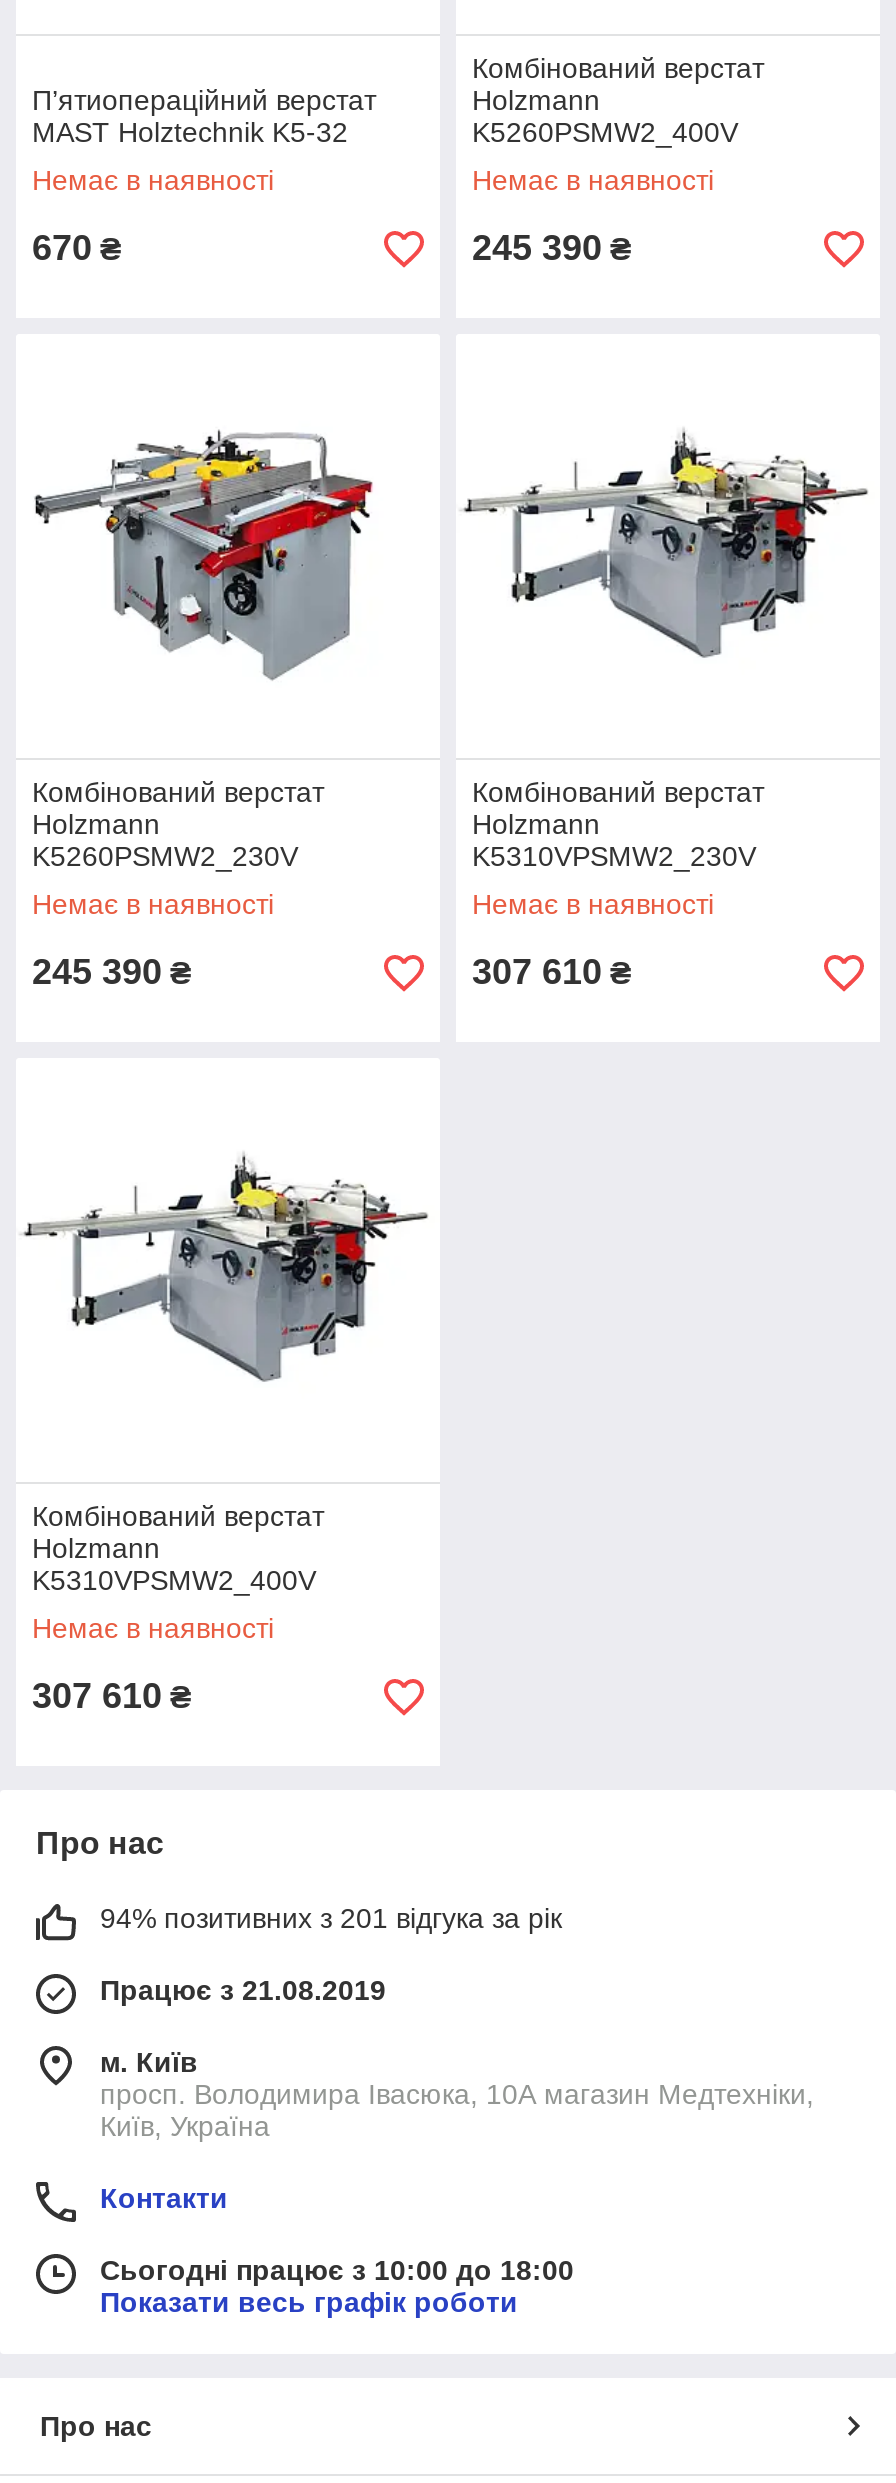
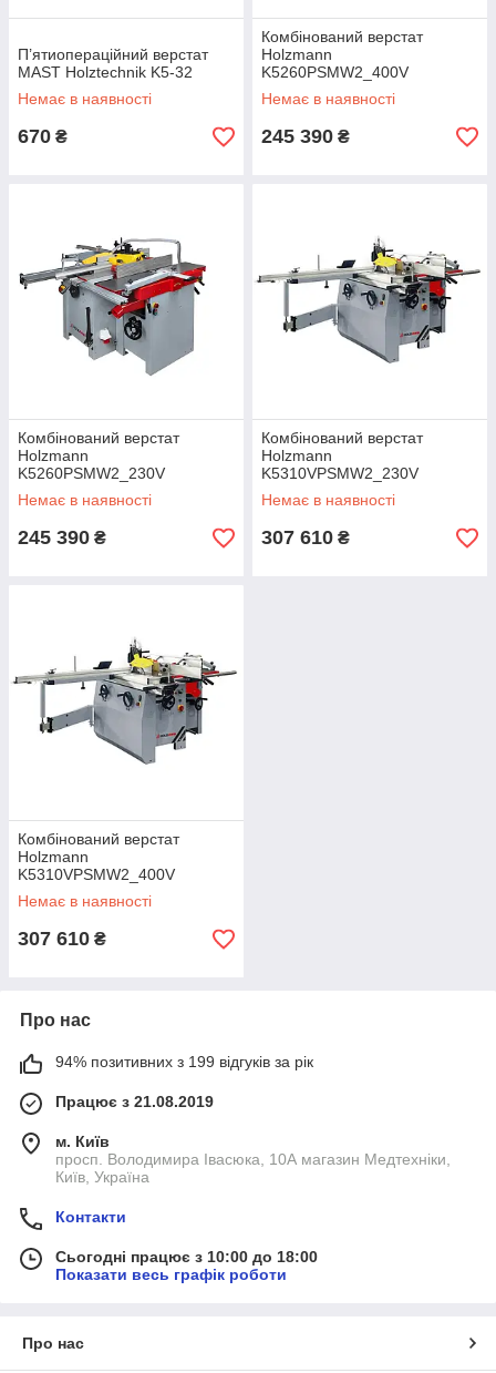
- 94% позитивних з 201 відгука за рік
+ 94% позитивних з 199 відгуків за рік
